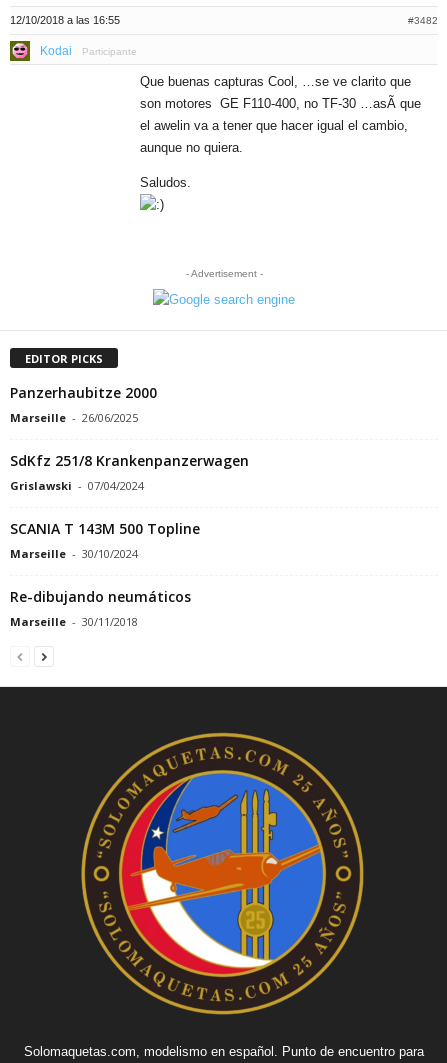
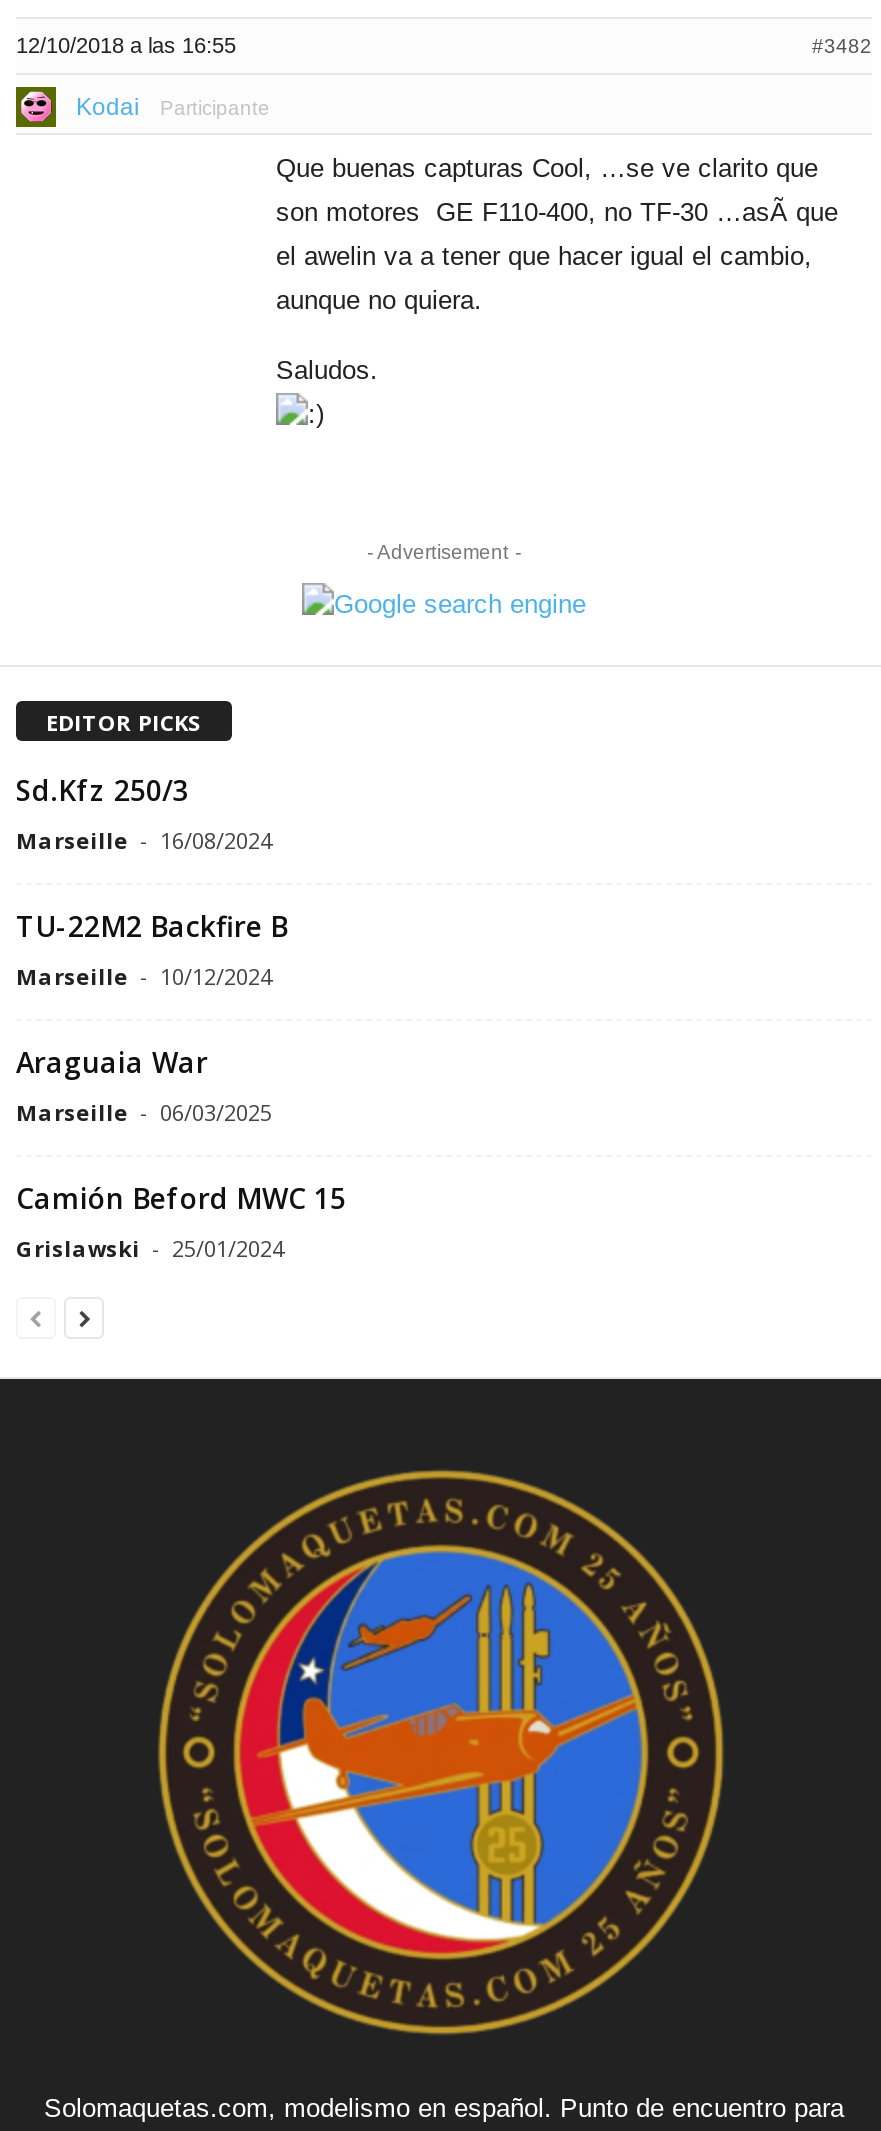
- Panzerhaubitze 2000
- Marseille - 26/06/2025
+ Sd.Kfz 250/3
+ Marseille - 16/08/2024

- SdKfz 251/8 Krankenpanzerwagen
- Grislawski - 07/04/2024
+ TU-22M2 Backfire B
+ Marseille - 10/12/2024

- SCANIA T 143M 500 Topline
- Marseille - 30/10/2024
+ Araguaia War
+ Marseille - 06/03/2025

- Re-dibujando neumáticos
- Marseille - 30/11/2018
+ Camión Beford MWC 15
+ Grislawski - 25/01/2024
